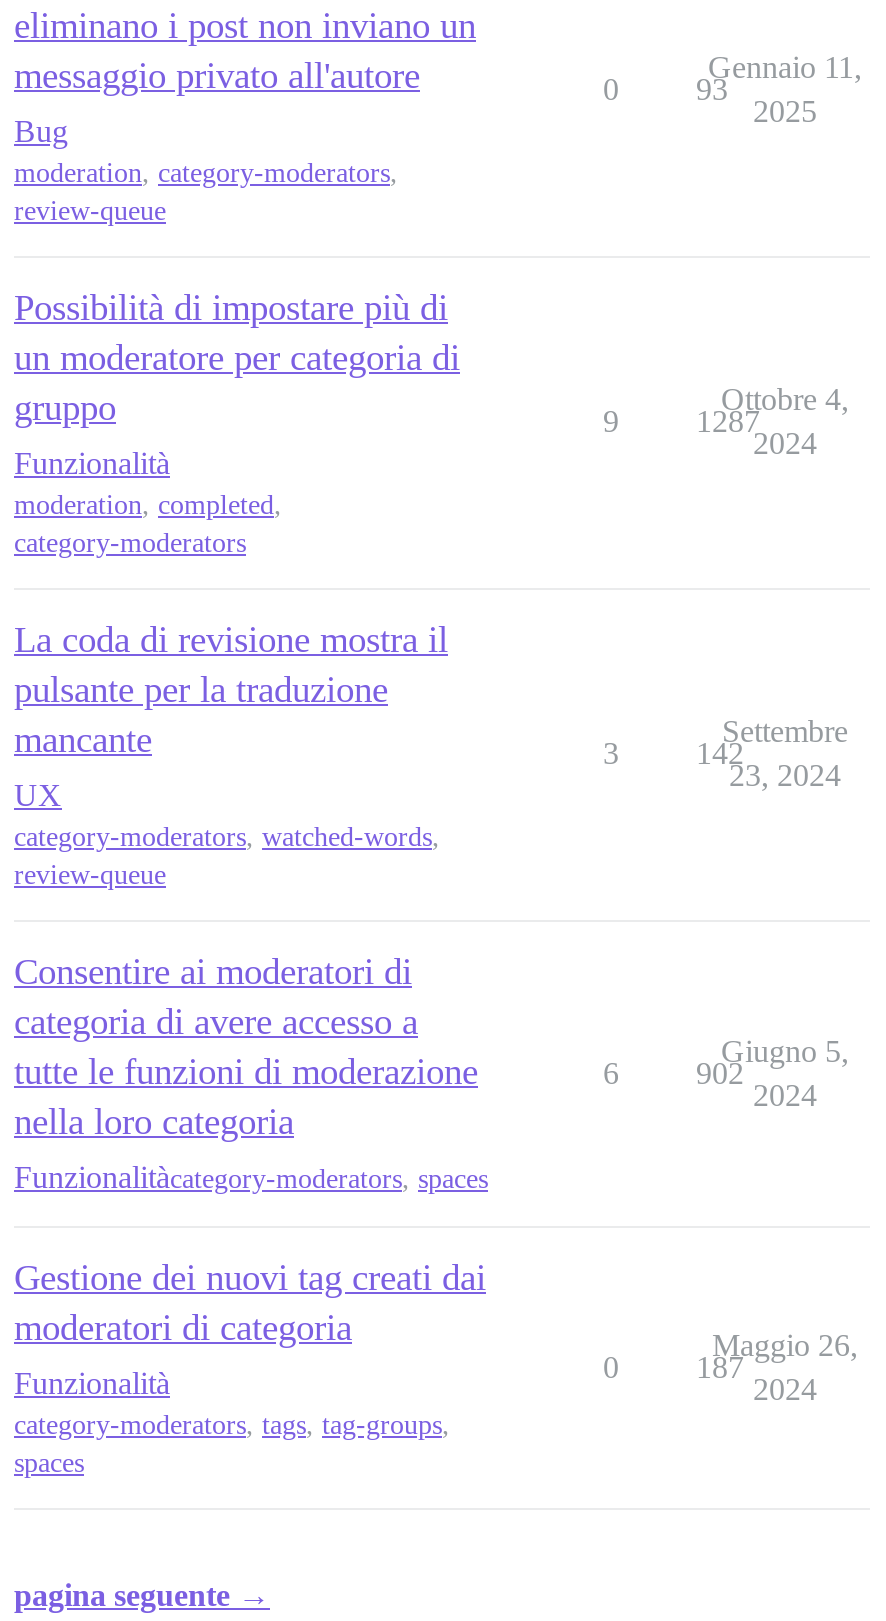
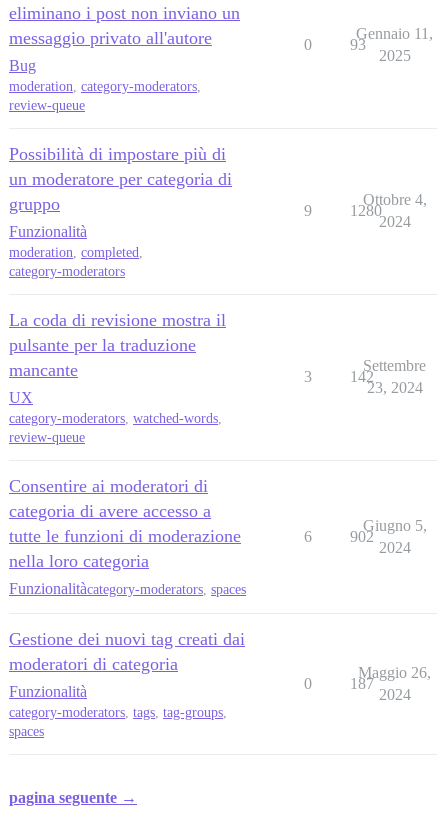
- 1287
+ 1280
